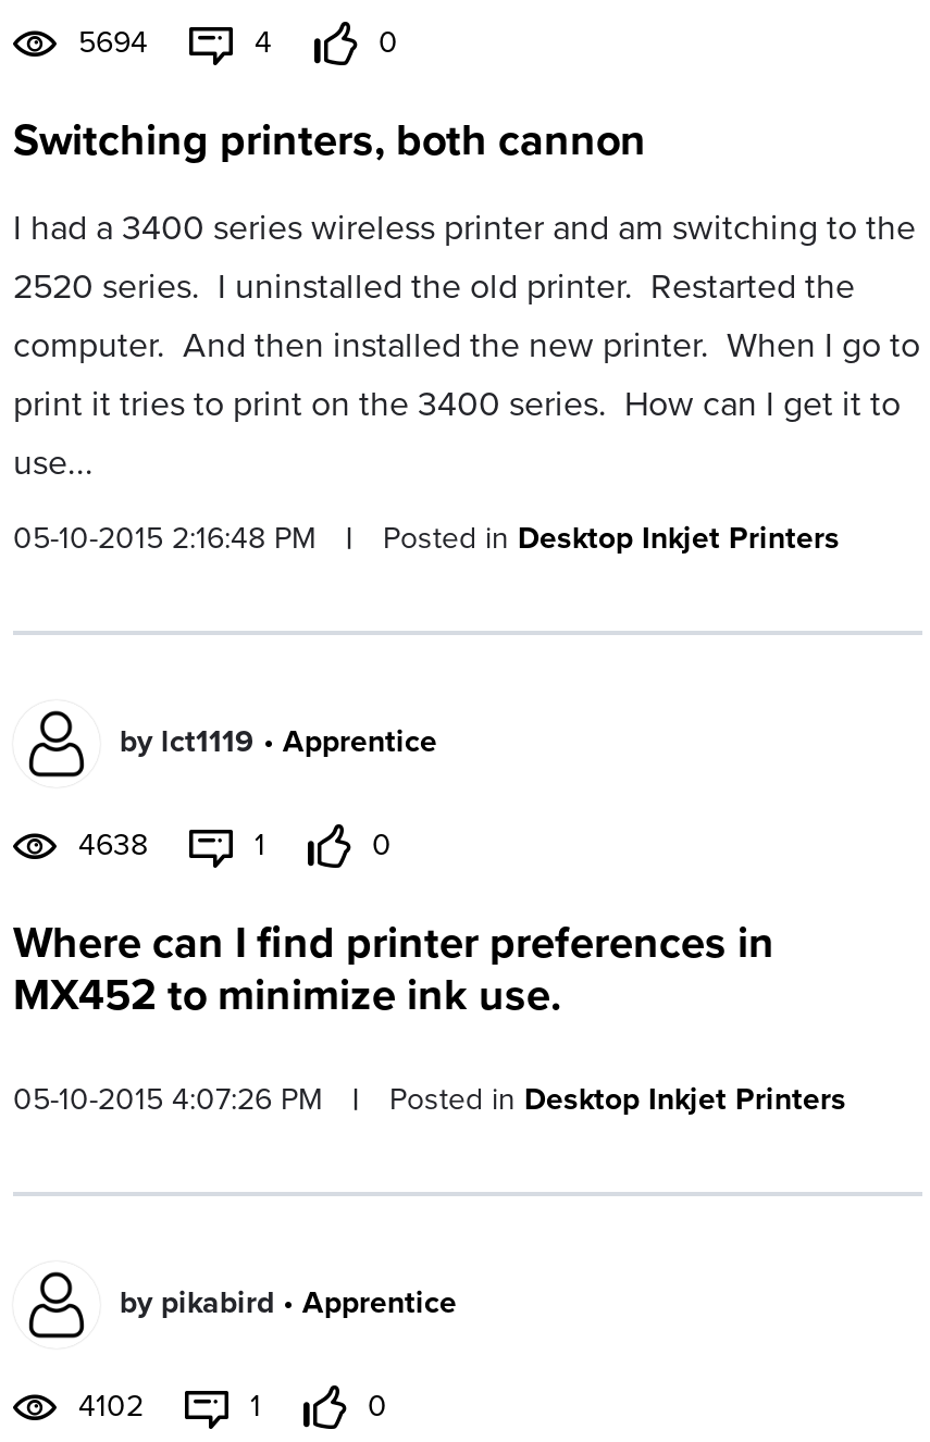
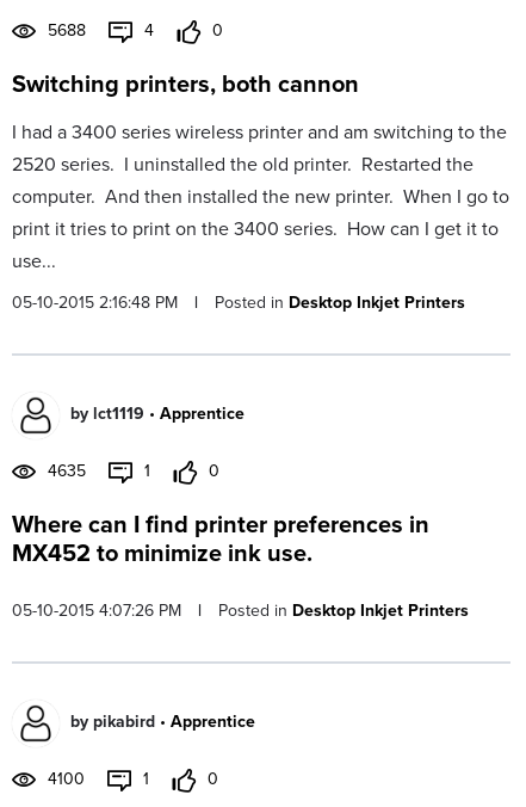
- 5694
+ 5688

- 4638
+ 4635

- 4102
+ 4100
